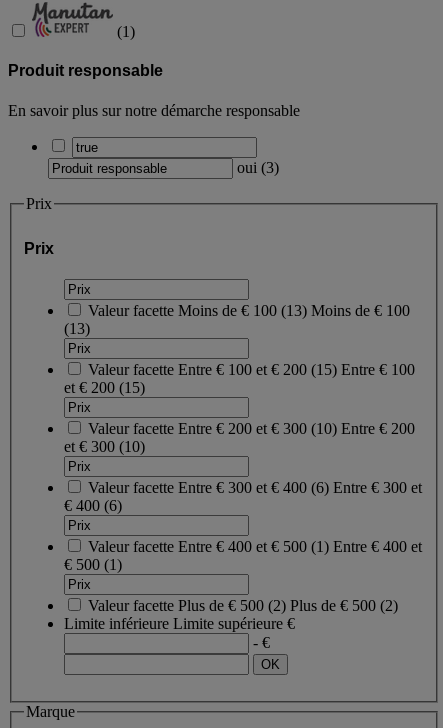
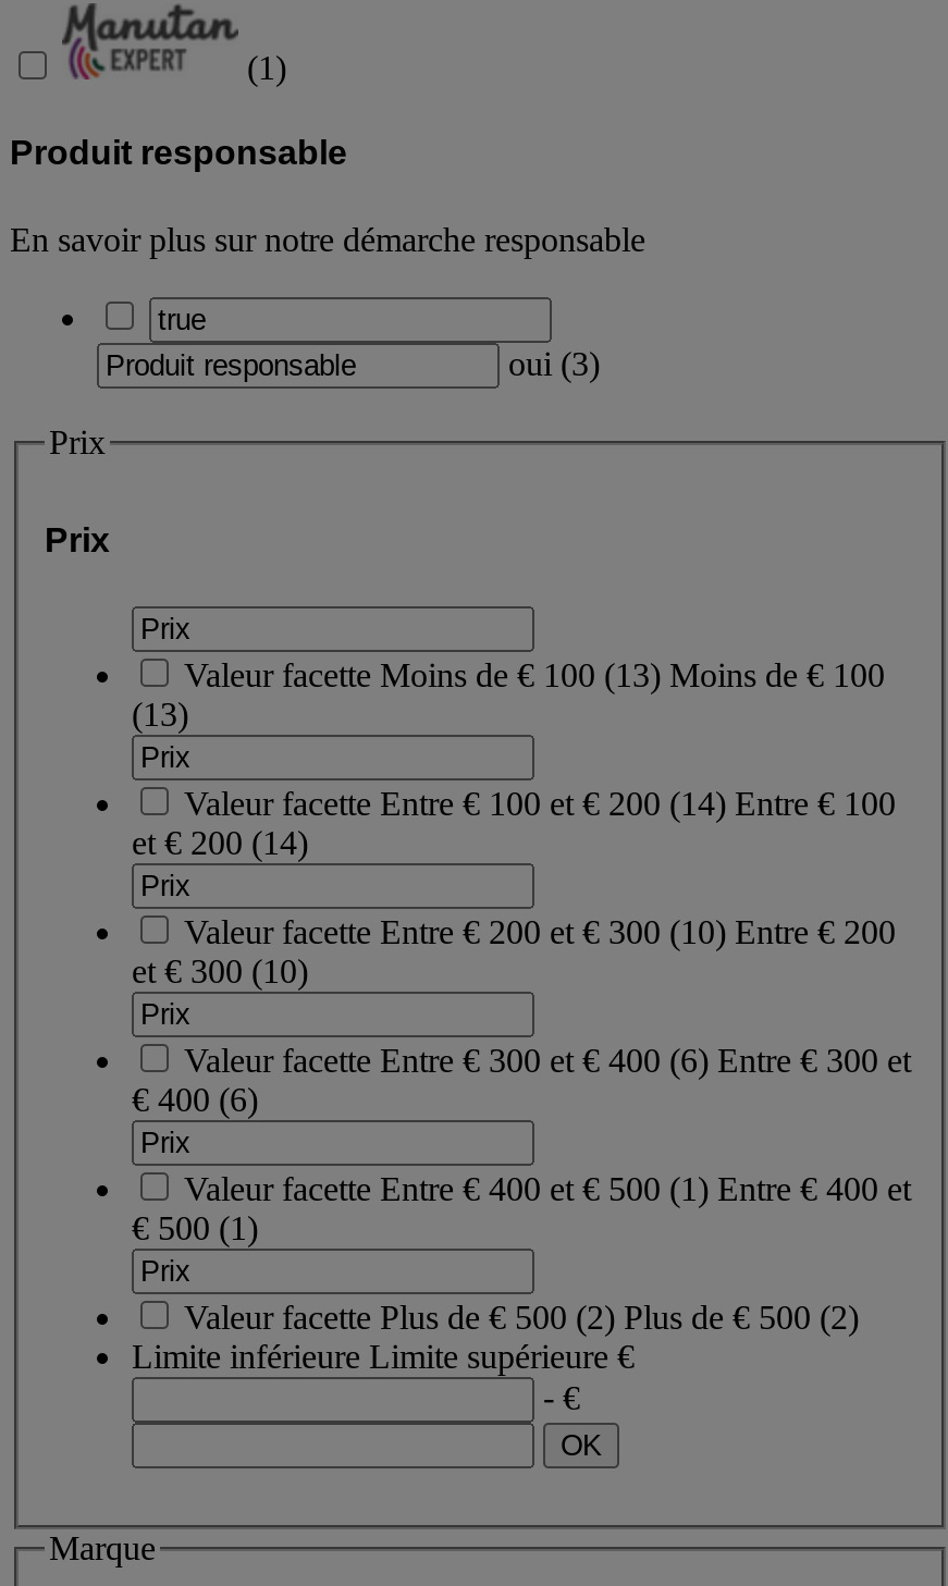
- Valeur facette Entre € 100 et € 200 (15) Entre € 100
+ Valeur facette Entre € 100 et € 200 (14) Entre € 100

- et € 200 (15)
+ et € 200 (14)
